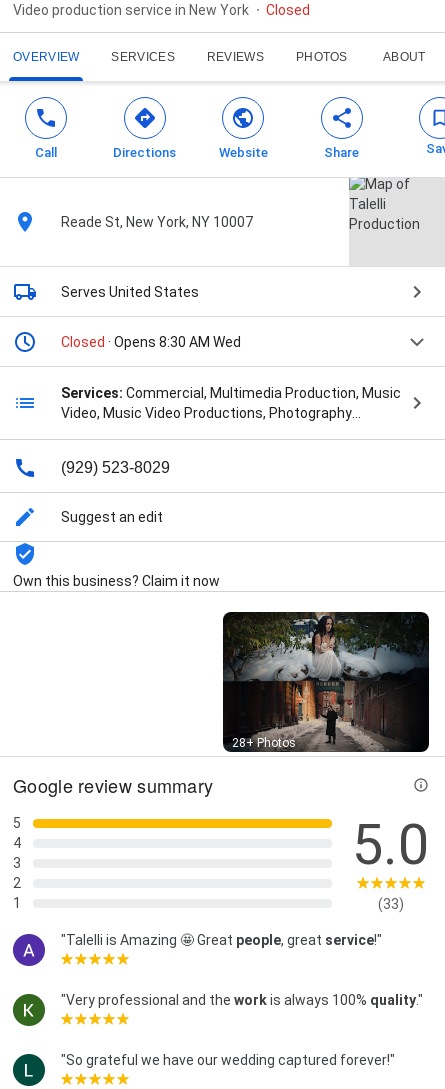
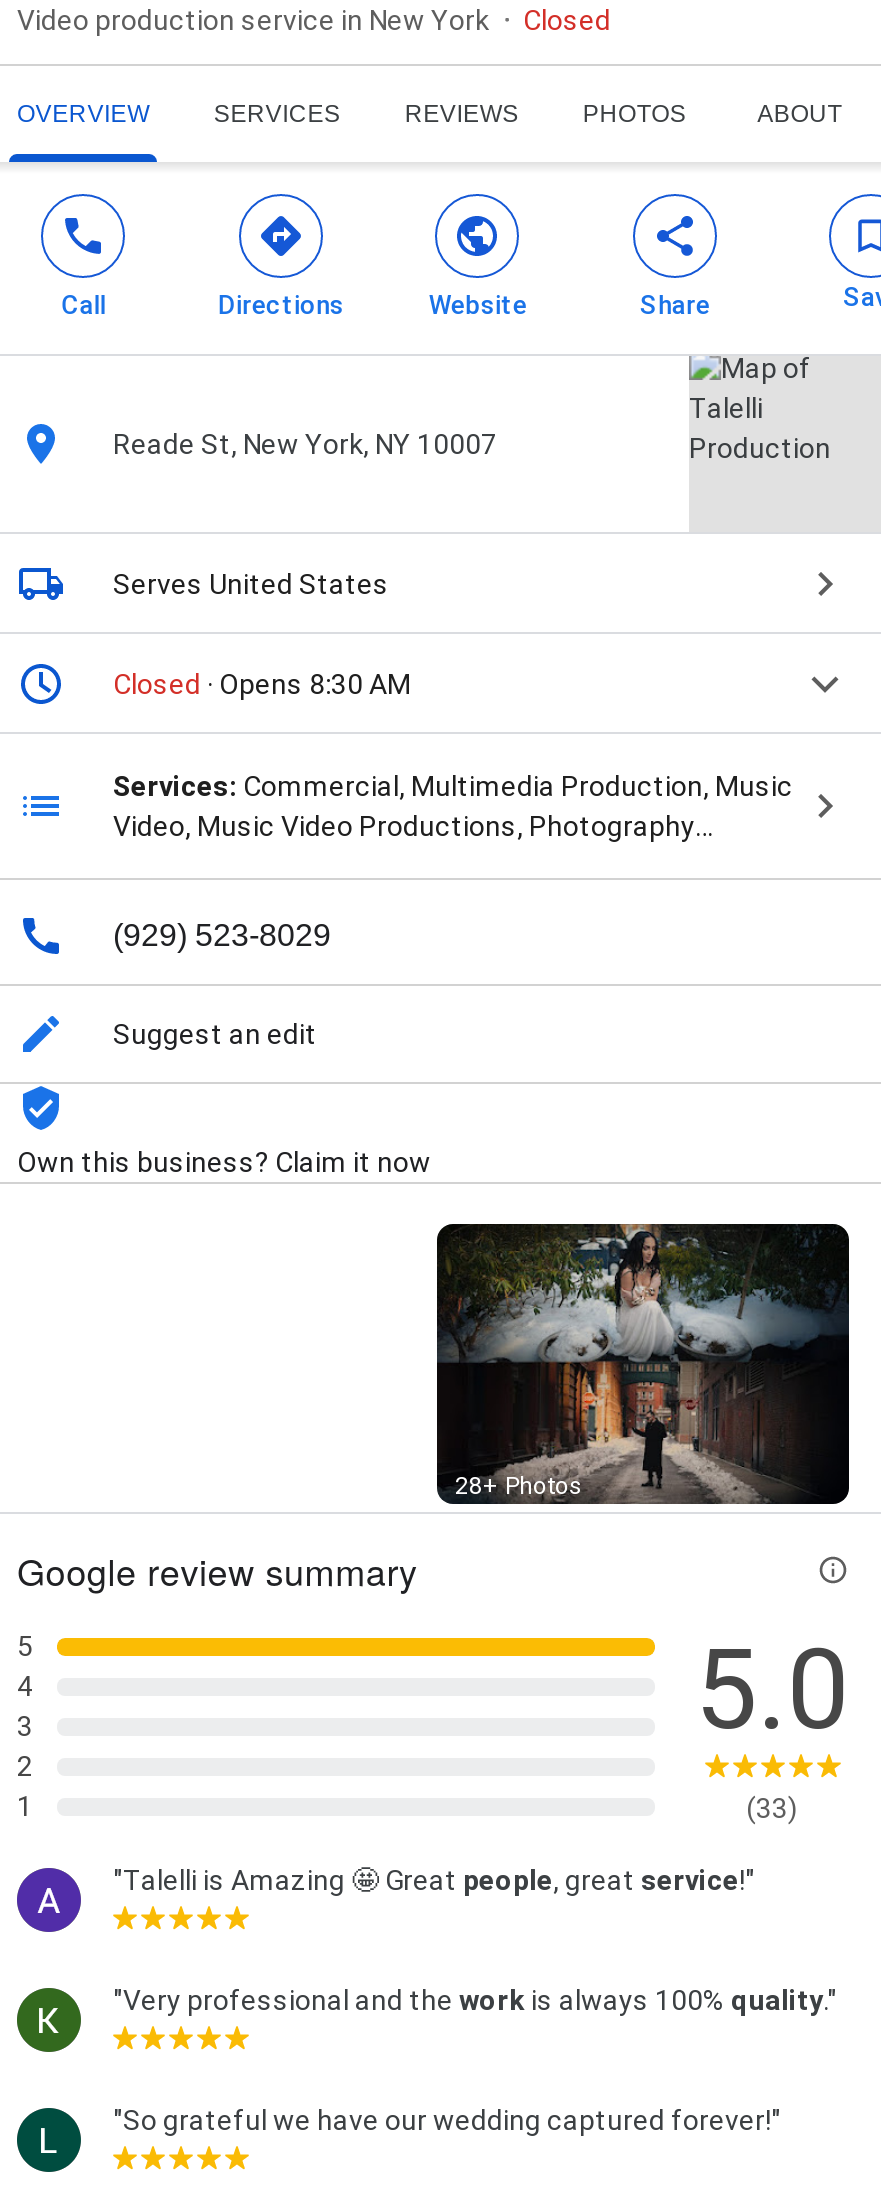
- Closed · Opens 8:30 AM Wed
+ Closed · Opens 8:30 AM
